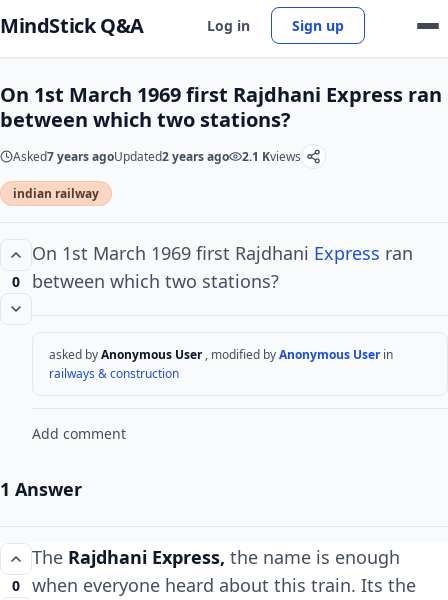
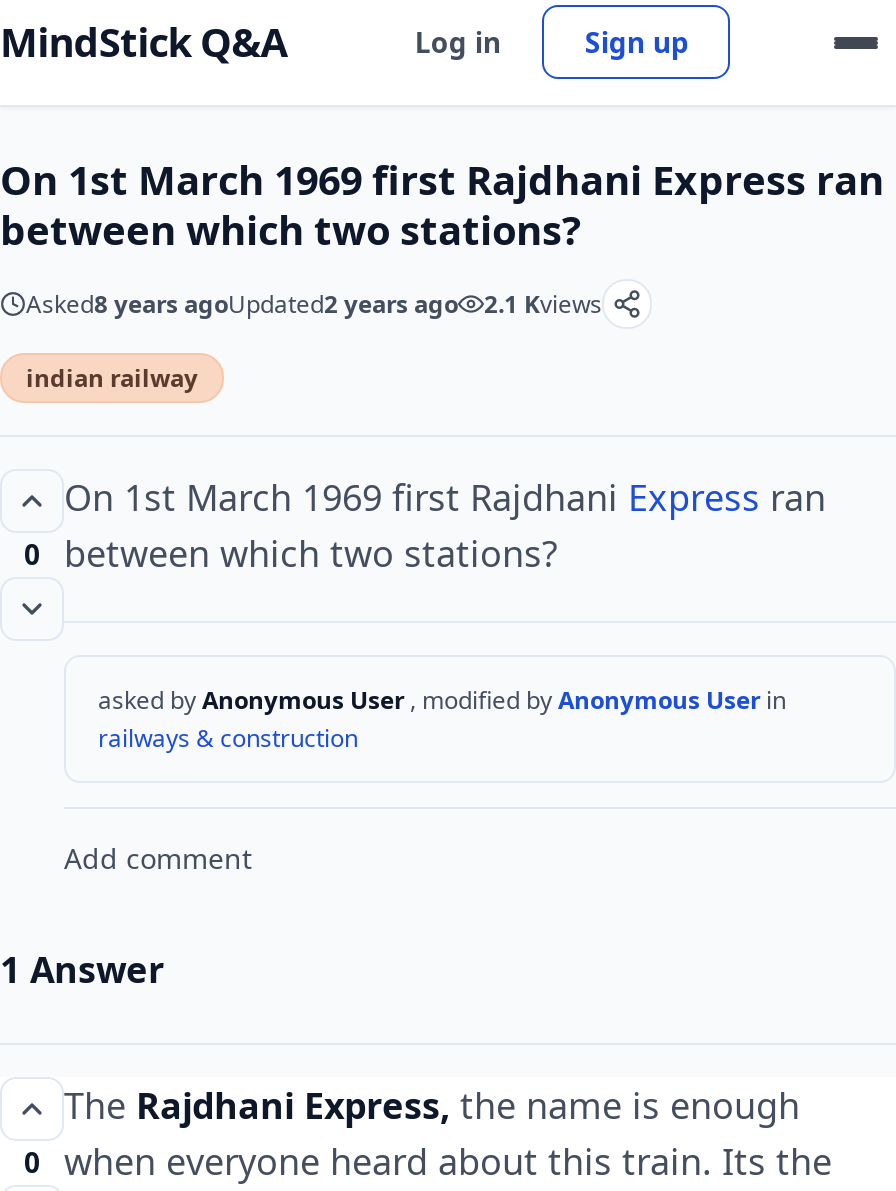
- Asked7 years agoUpdated2 years ago
+ Asked8 years agoUpdated2 years ago
